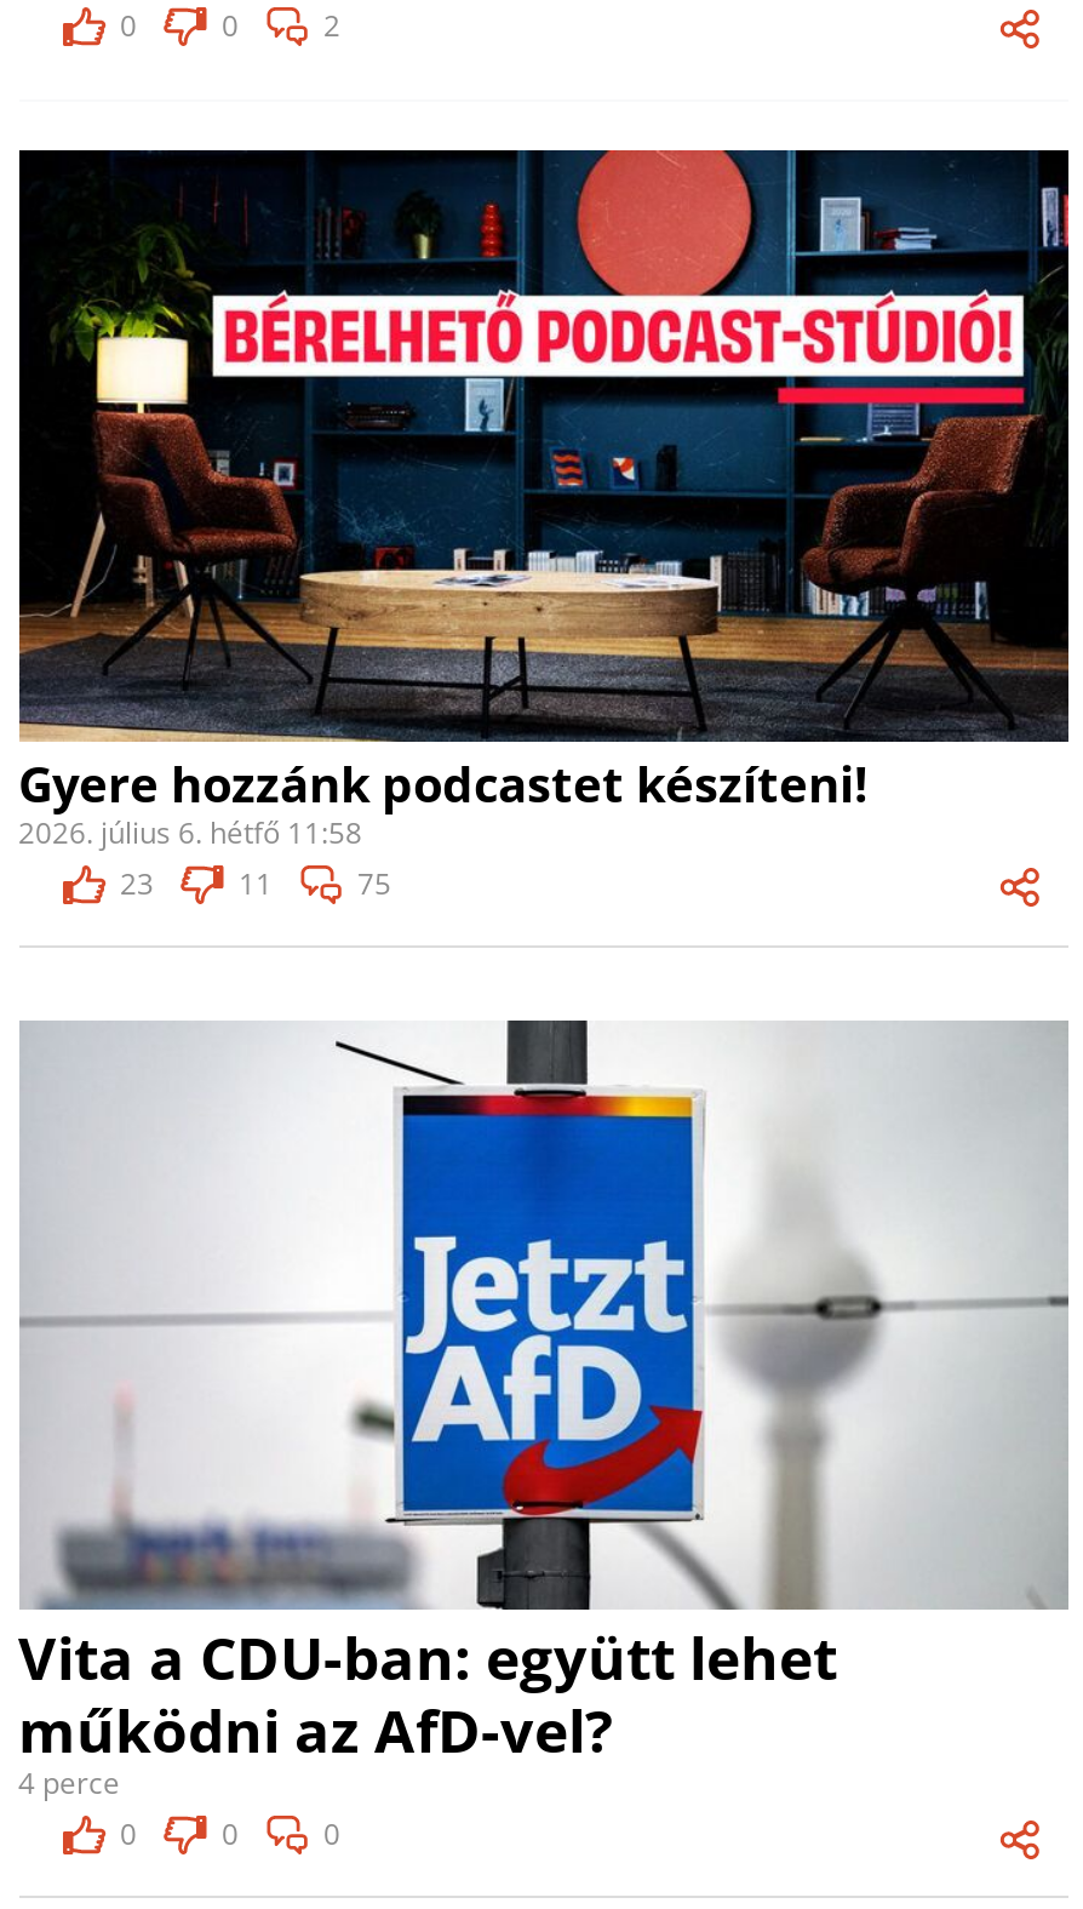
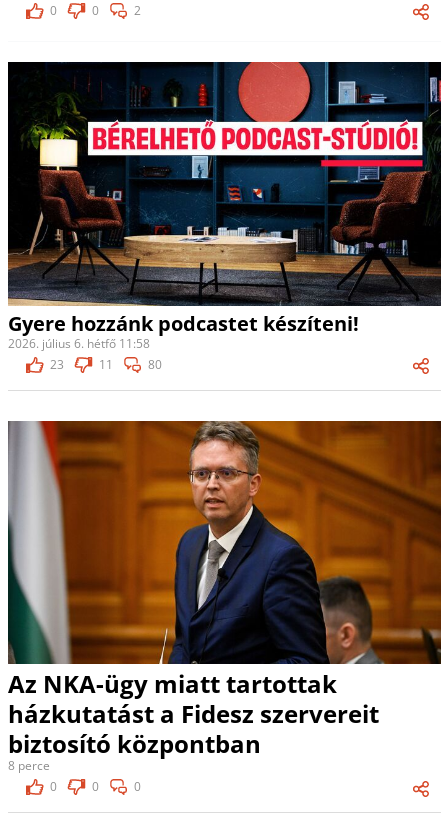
- 75
+ 80

- [image]
- Vita a CDU-ban: együtt lehet
- működni az AfD-vel?
- 4 perce
+ [image]
+ Az NKA-ügy miatt tartottak
+ házkutatást a Fidesz szervereit
+ biztosító központban
+ 8 perce
